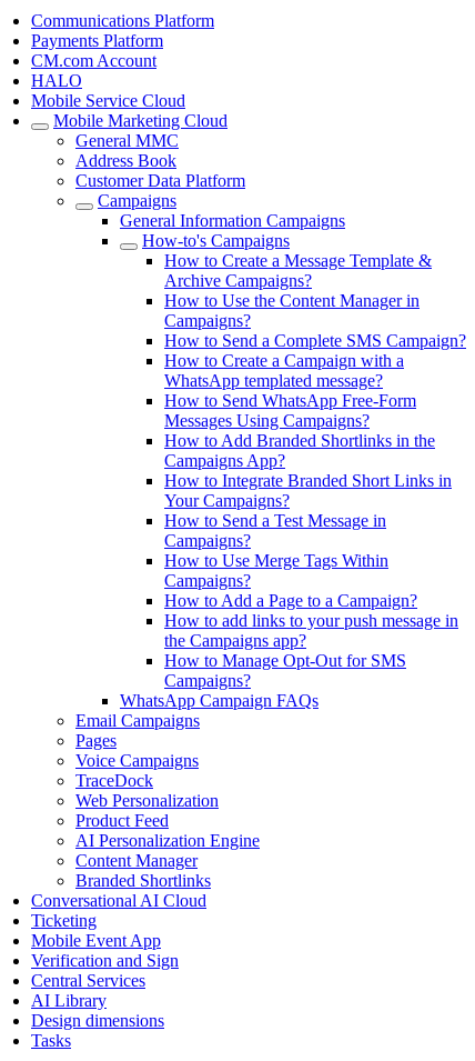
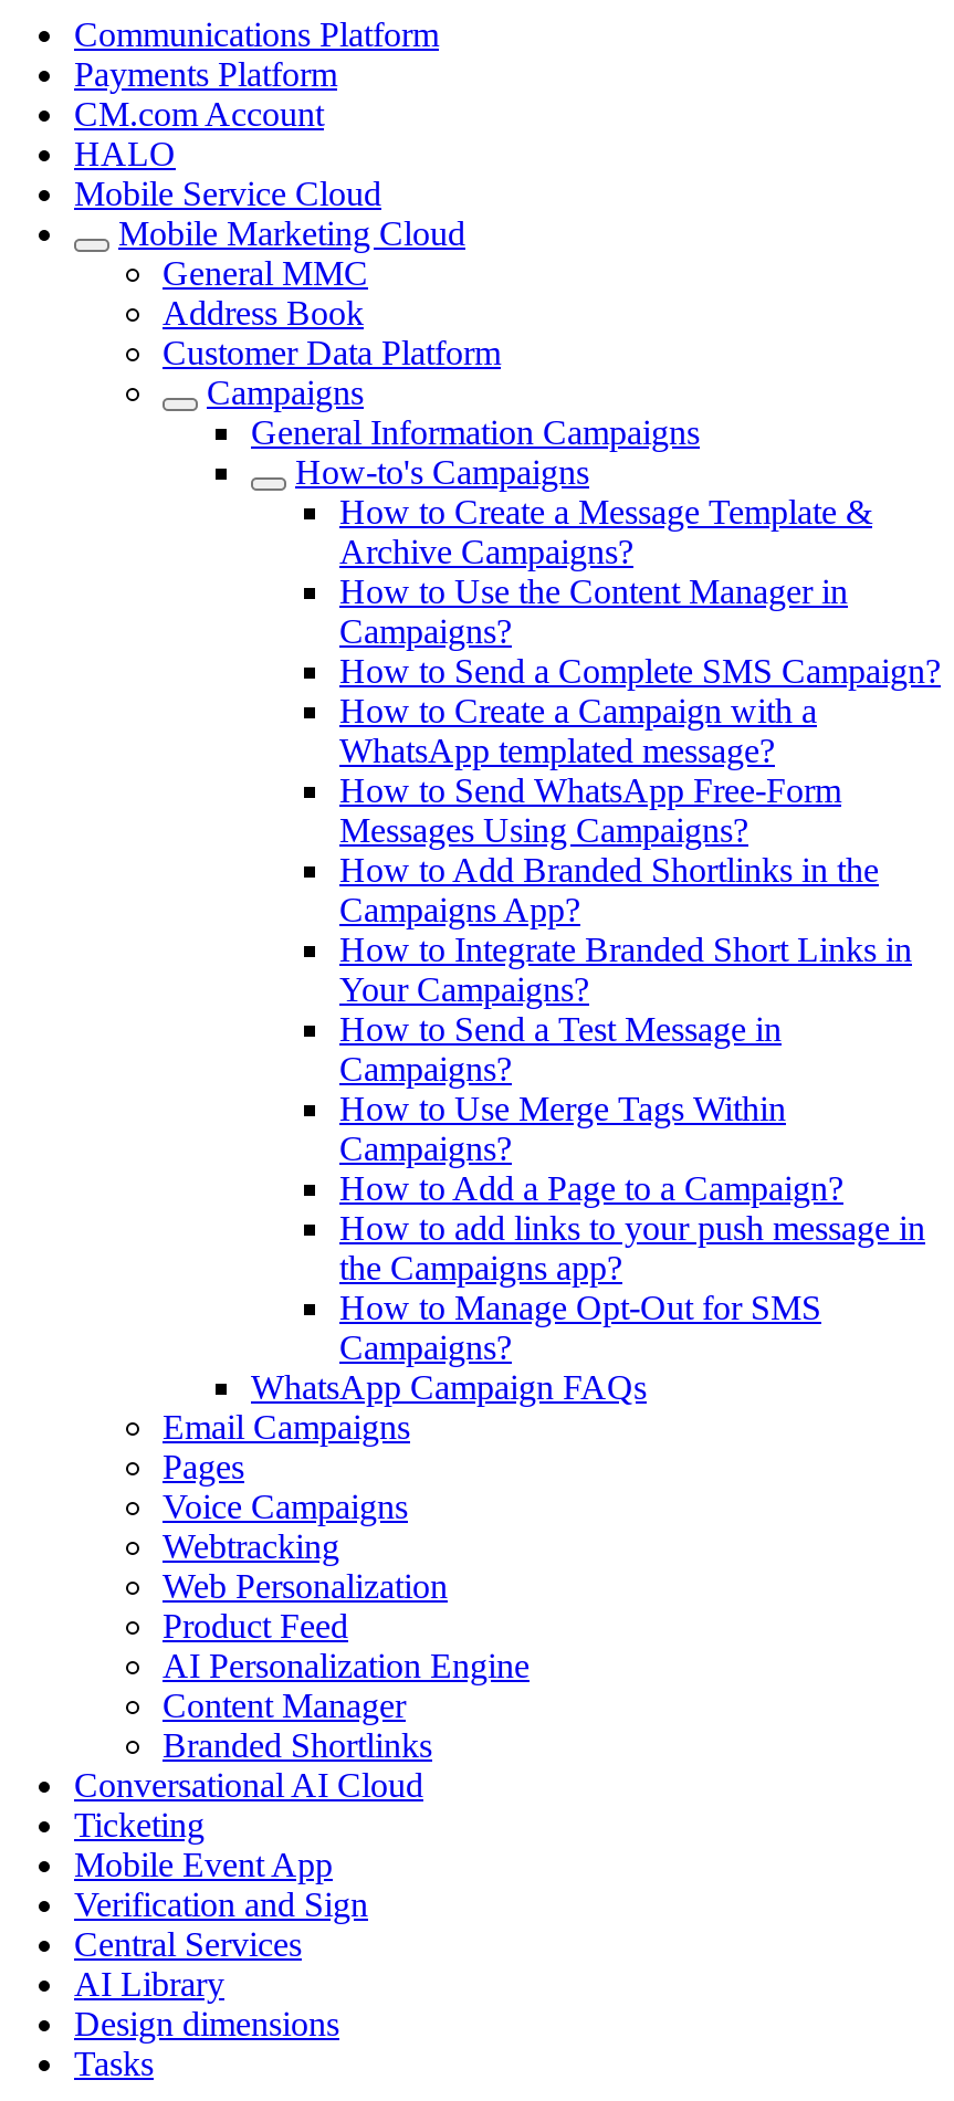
- TraceDock
+ Webtracking
